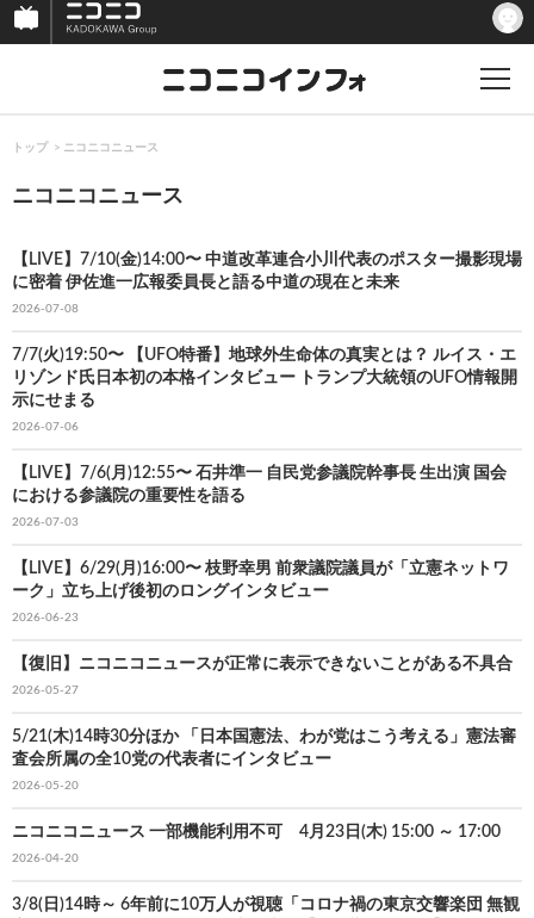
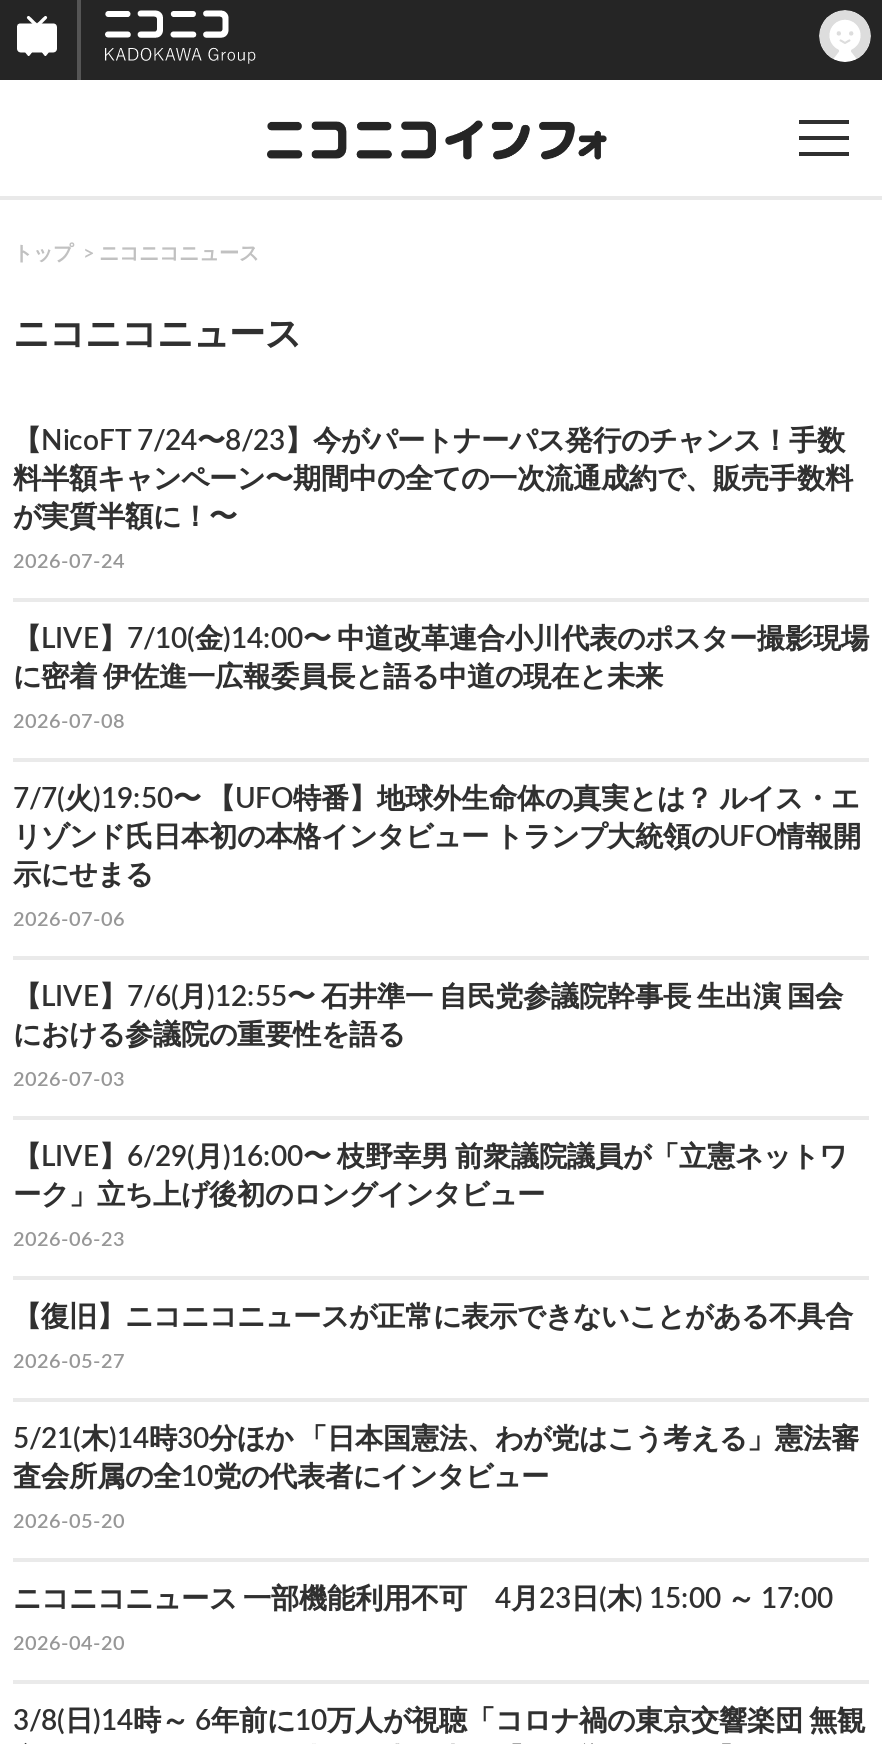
+ 【NicoFT 7/24〜8/23】今がパートナーパス発行のチャンス！手数
+ 料半額キャンペーン〜期間中の全ての一次流通成約で、販売手数料
+ が実質半額に！〜
+ 2026-07-24
